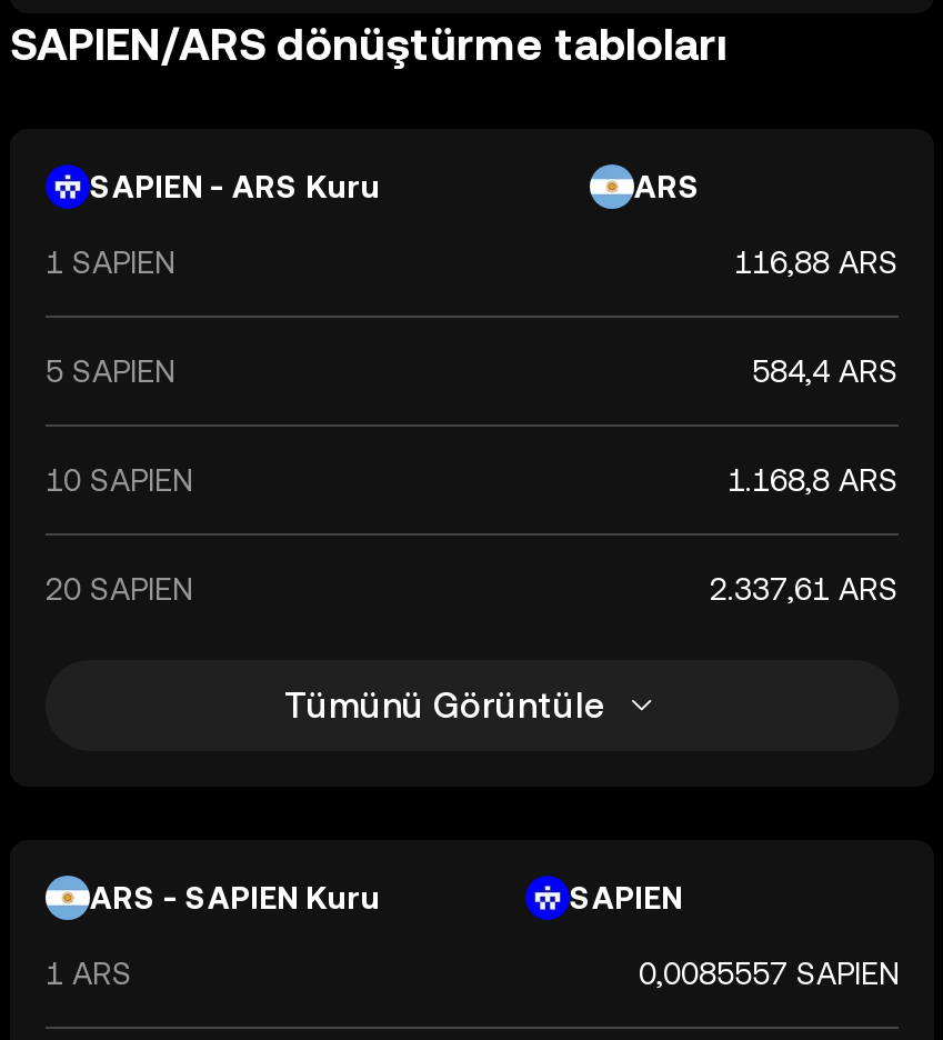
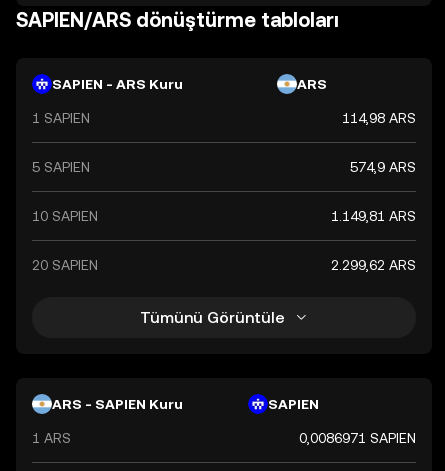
- 116,88 ARS
+ 114,98 ARS

- 584,4 ARS
+ 574,9 ARS

- 1.168,8 ARS
+ 1.149,81 ARS

- 2.337,61 ARS
+ 2.299,62 ARS

- 0,0085557 SAPIEN
+ 0,0086971 SAPIEN
